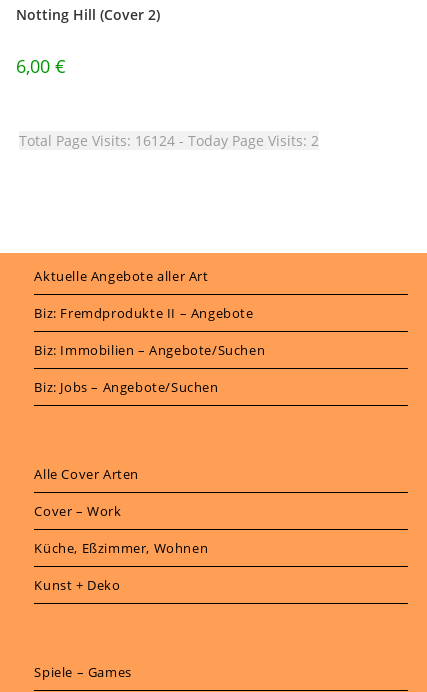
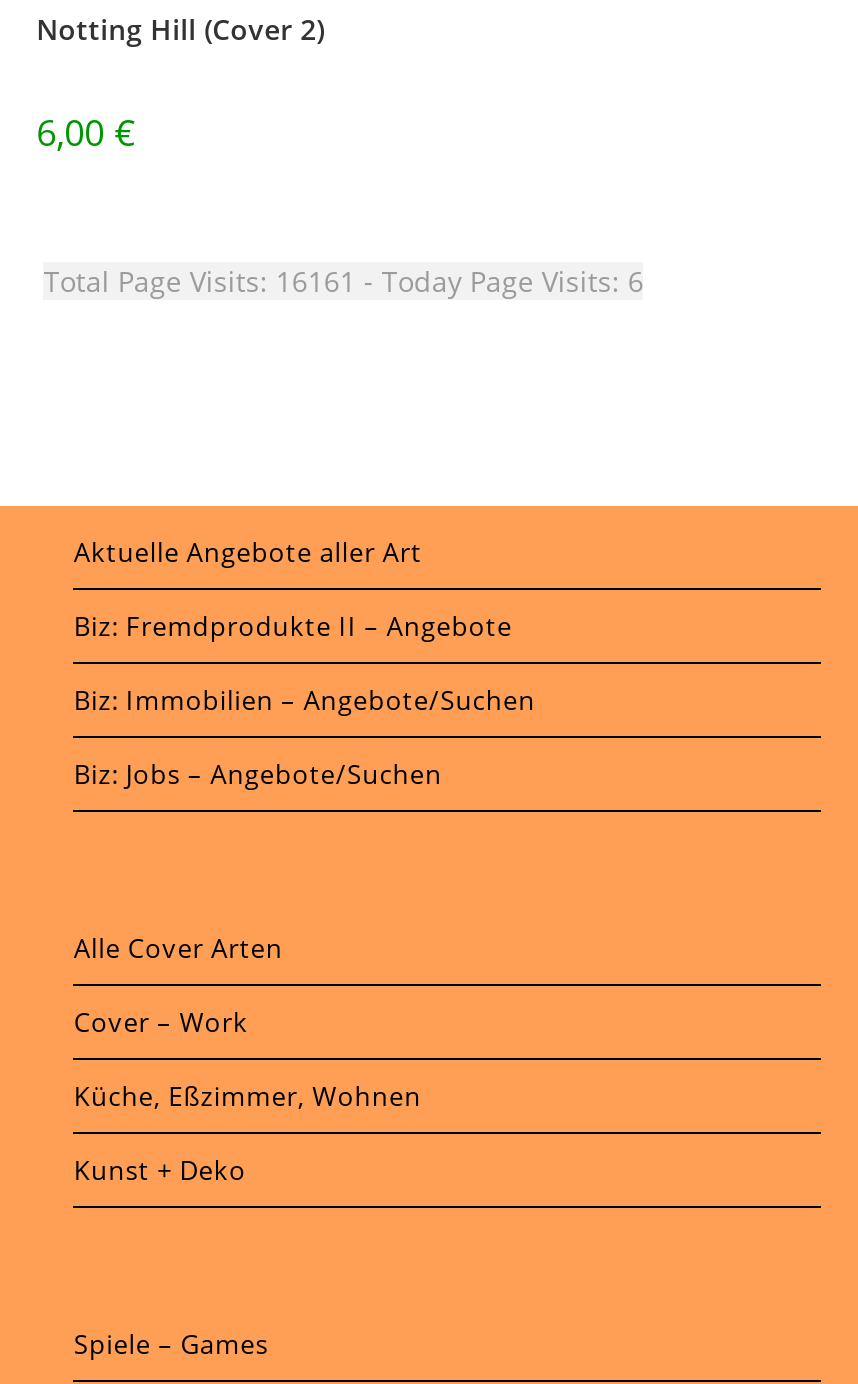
- Total Page Visits: 16124 - Today Page Visits: 2
+ Total Page Visits: 16161 - Today Page Visits: 6
